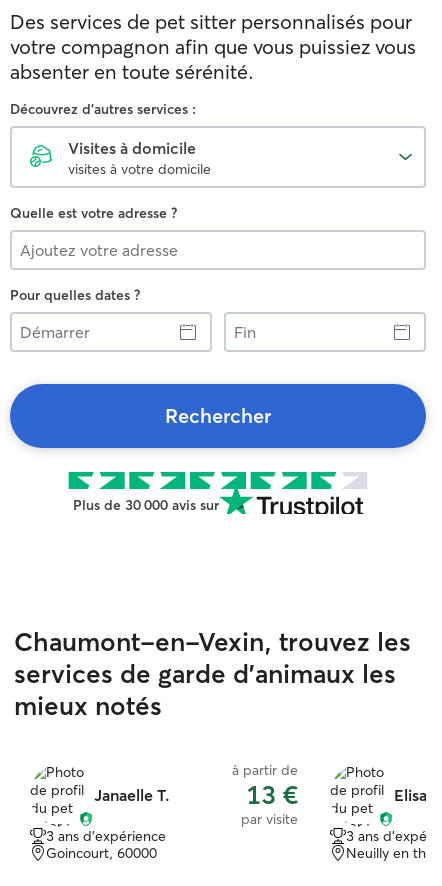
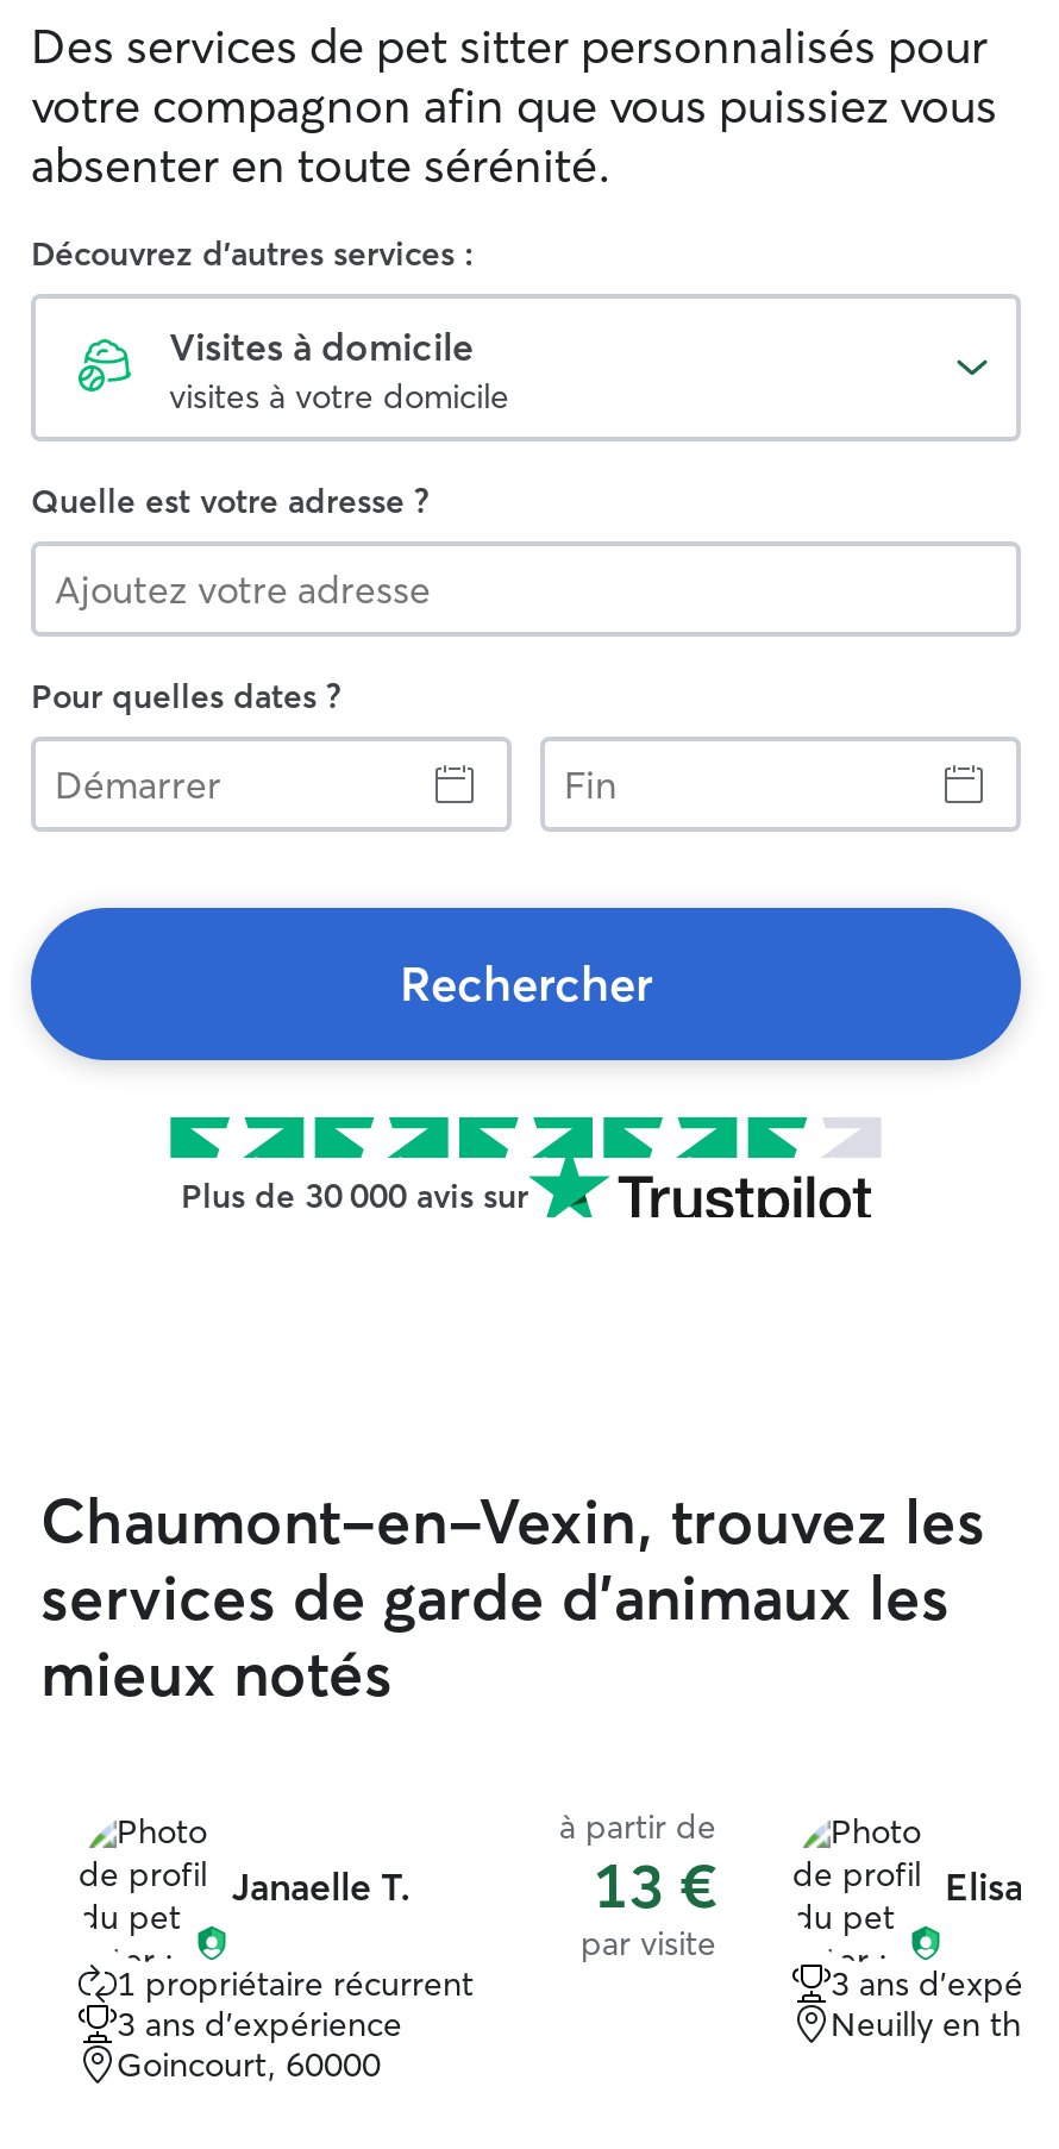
+ 1 propriétaire récurrent
